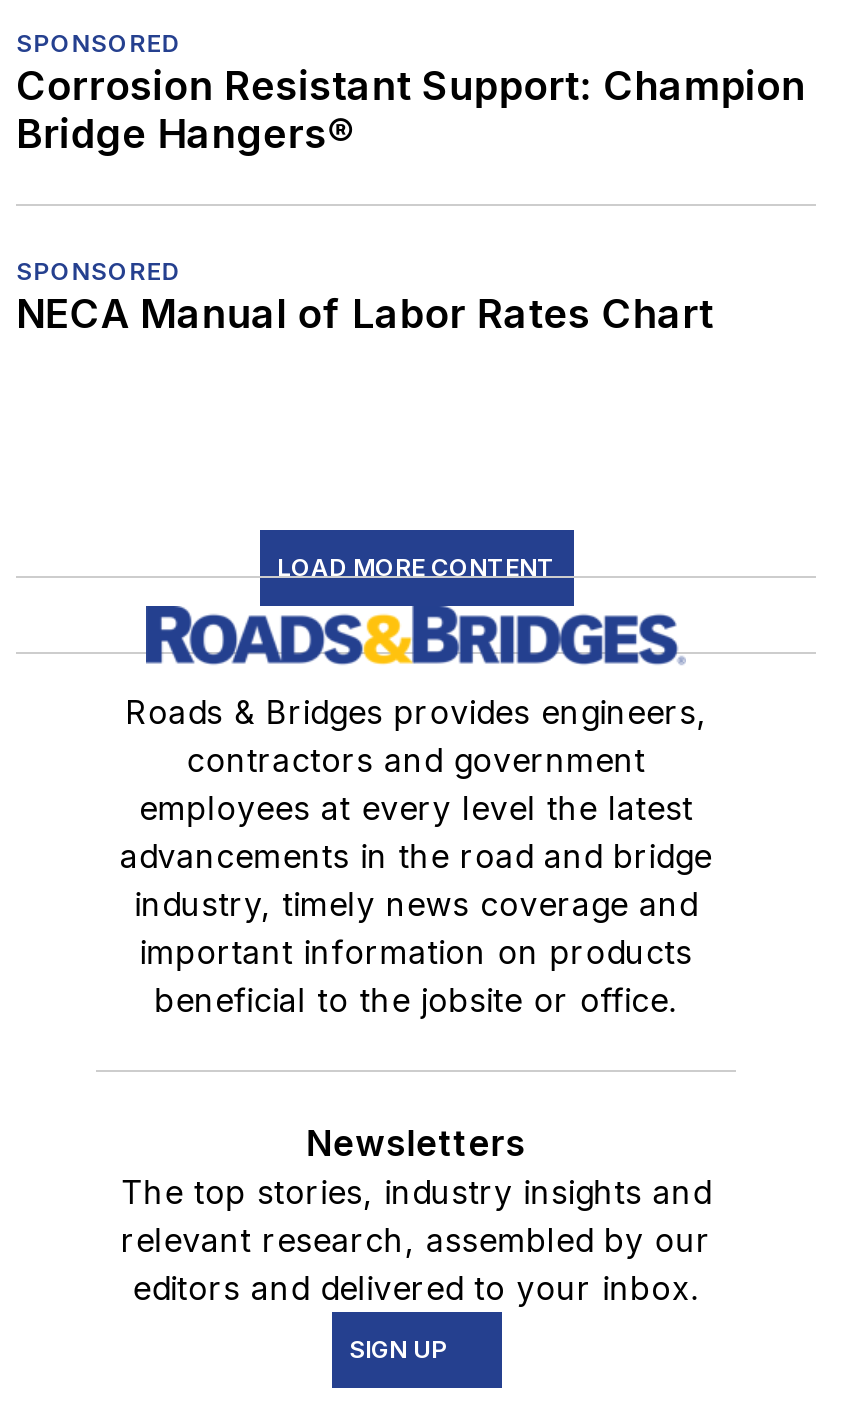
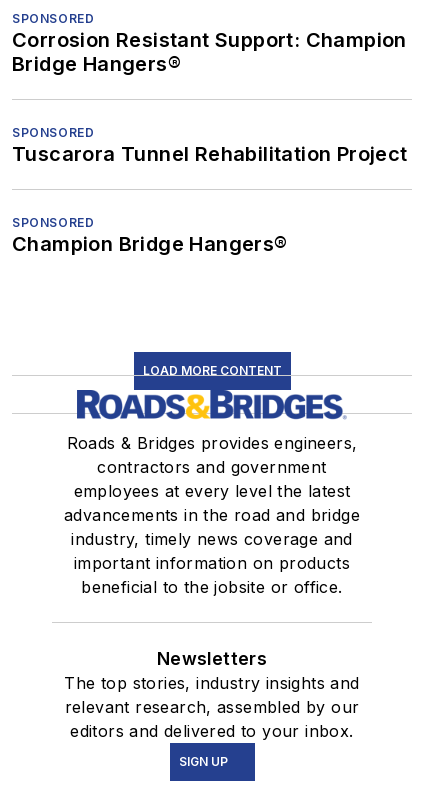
- NECA Manual of Labor Rates Chart
+ Tuscarora Tunnel Rehabilitation Project
+ SPONSORED
+ Champion Bridge Hangers®
